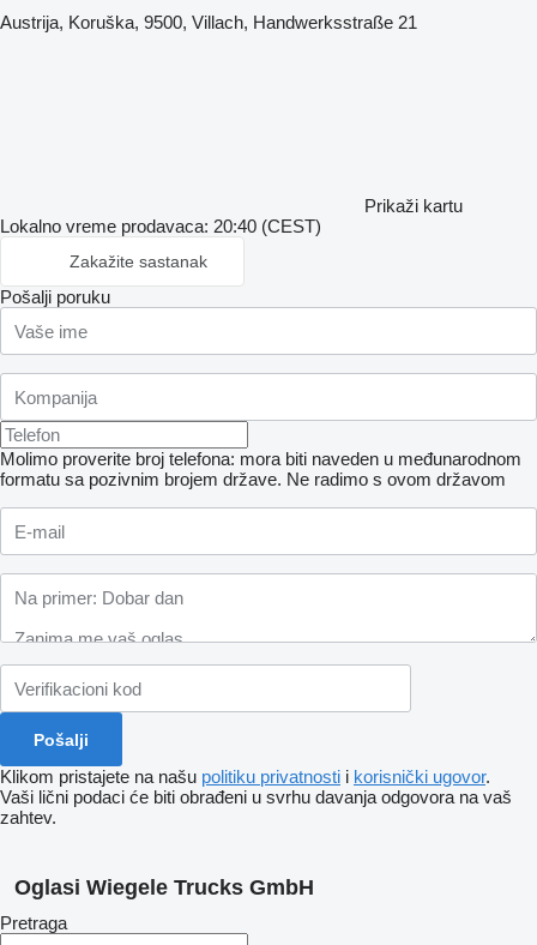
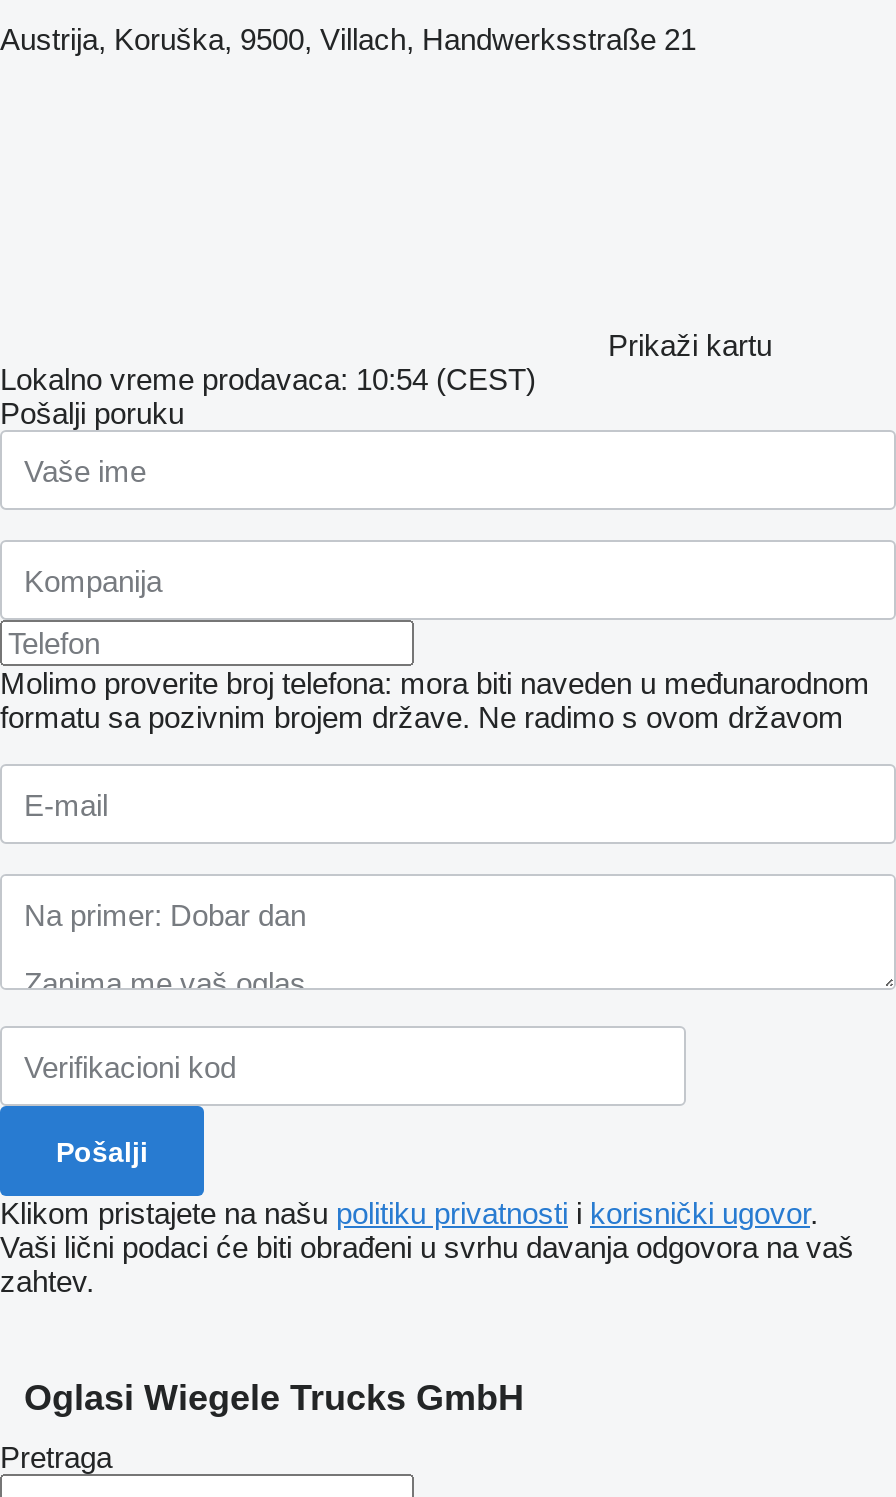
- Lokalno vreme prodavaca: 20:40 (CEST)
- Zakažite sastanak
+ Lokalno vreme prodavaca: 10:54 (CEST)
